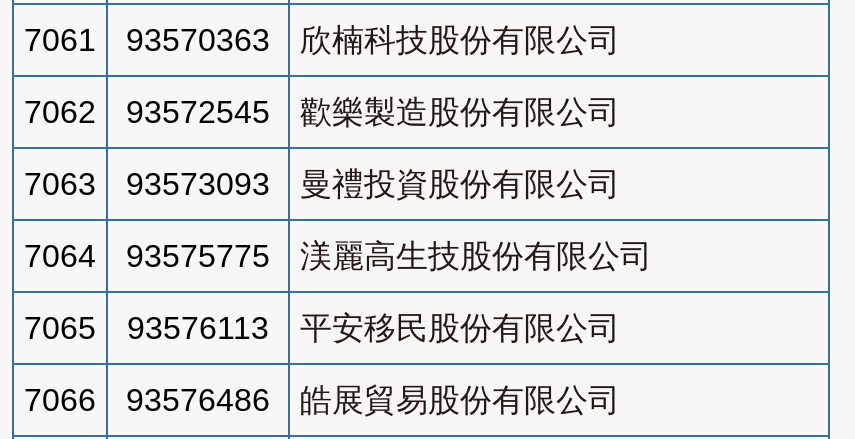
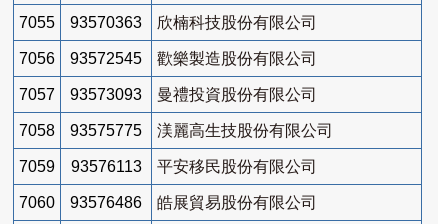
- 7061 93570363 欣楠科技股份有限公司
+ 7055 93570363 欣楠科技股份有限公司

- 7062 93572545 歡樂製造股份有限公司
+ 7056 93572545 歡樂製造股份有限公司

- 7063 93573093 曼禮投資股份有限公司
+ 7057 93573093 曼禮投資股份有限公司

- 7064 93575775 渼麗高生技股份有限公司
+ 7058 93575775 渼麗高生技股份有限公司

- 7065 93576113 平安移民股份有限公司
+ 7059 93576113 平安移民股份有限公司

- 7066 93576486 皓展貿易股份有限公司
+ 7060 93576486 皓展貿易股份有限公司
